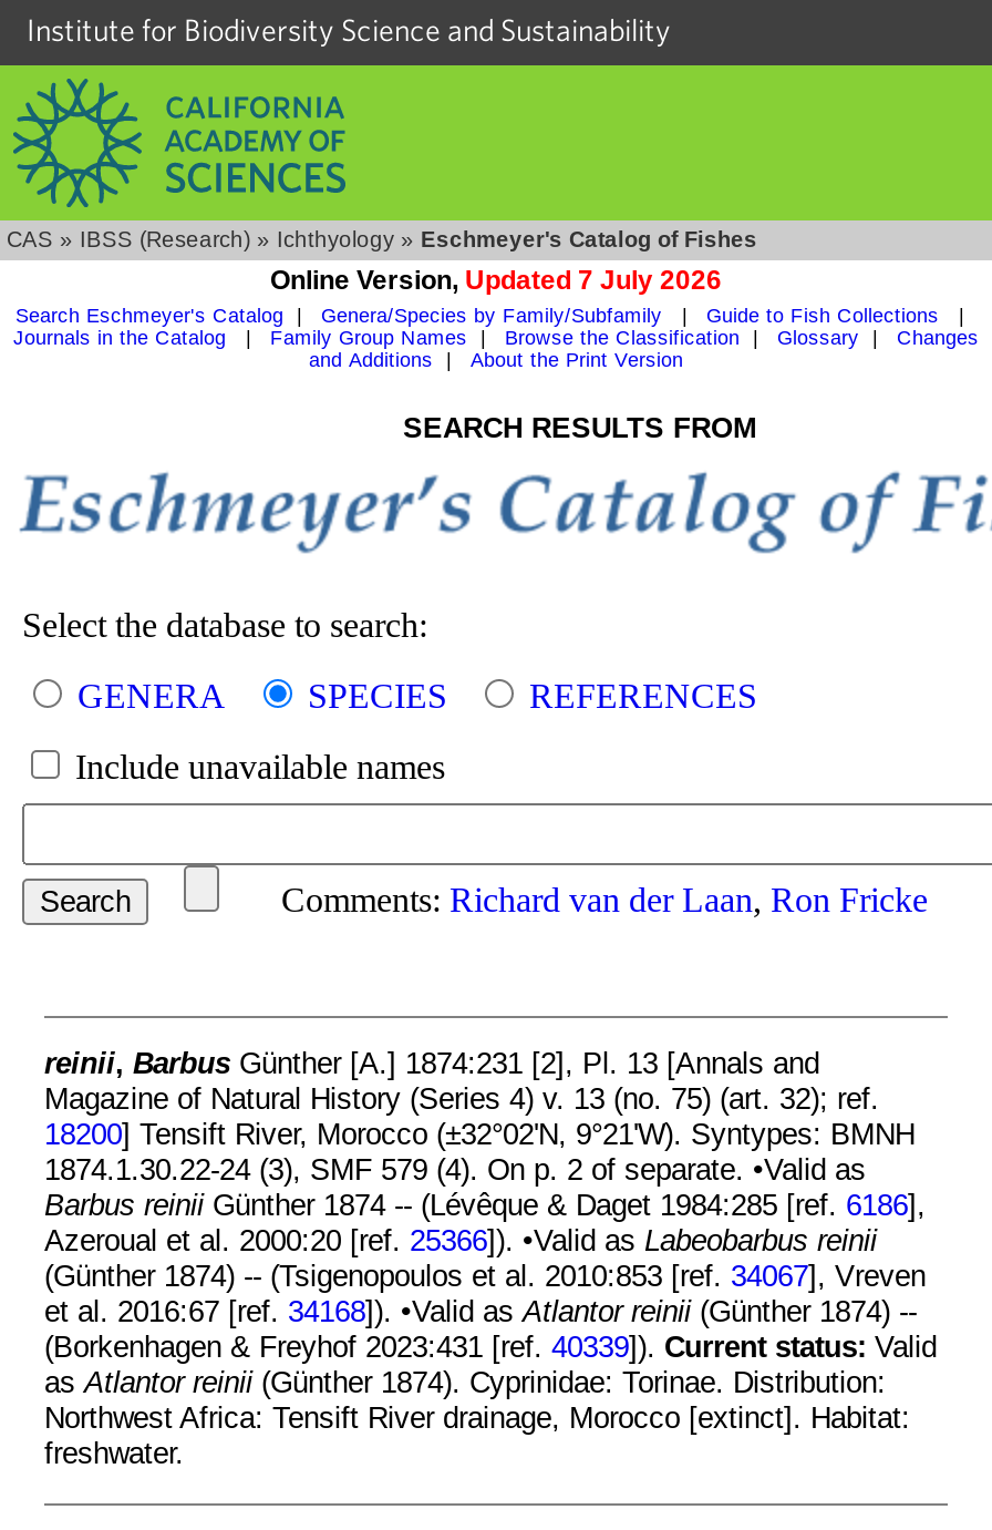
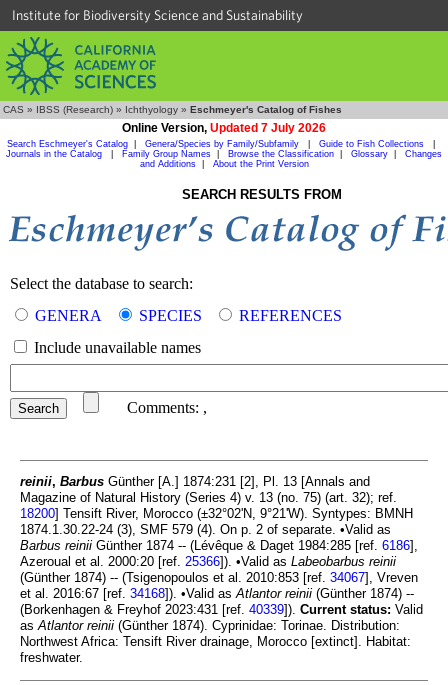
- Comments: Richard van der Laan, Ron Fricke
+ Comments:,
